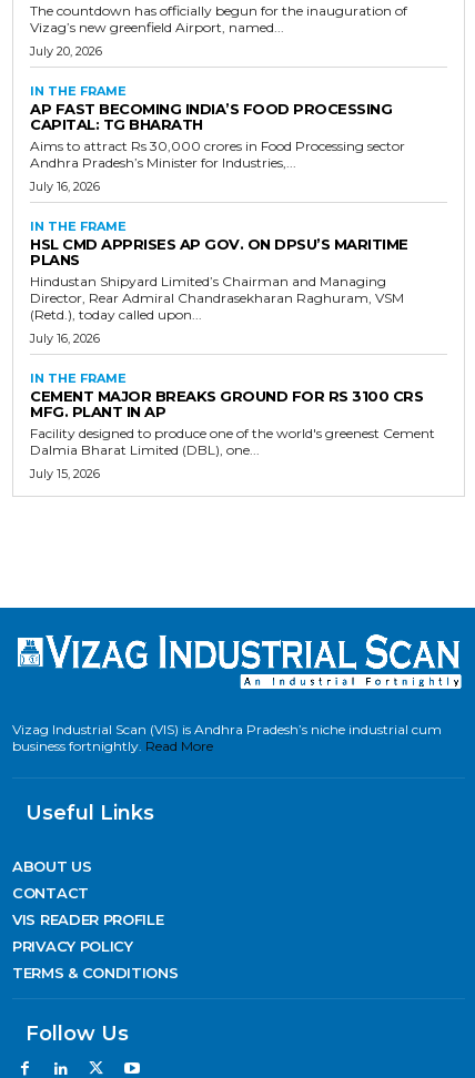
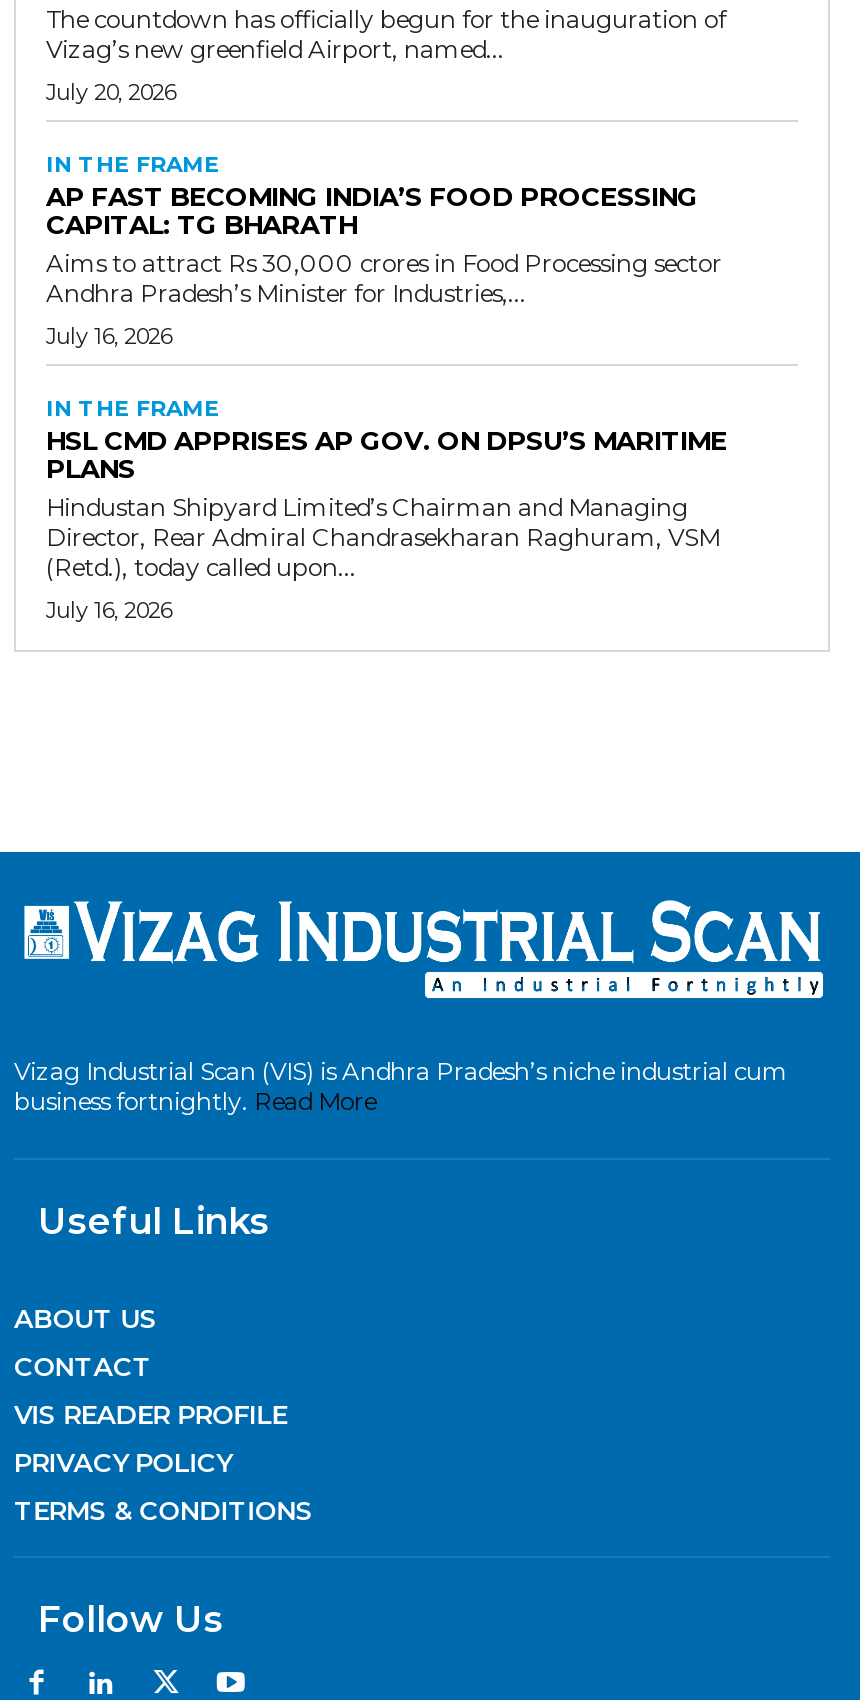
- IN THE FRAME
- CEMENT MAJOR BREAKS GROUND FOR RS 3100 CRS
- MFG. PLANT IN AP
- Facility designed to produce one of the world's greenest Cement
- Dalmia Bharat Limited (DBL), one...
- July 15, 2026
